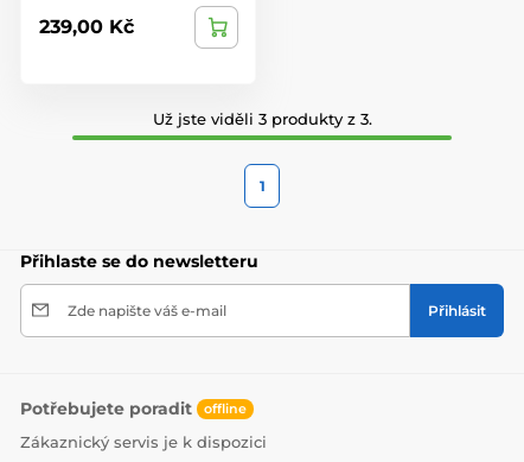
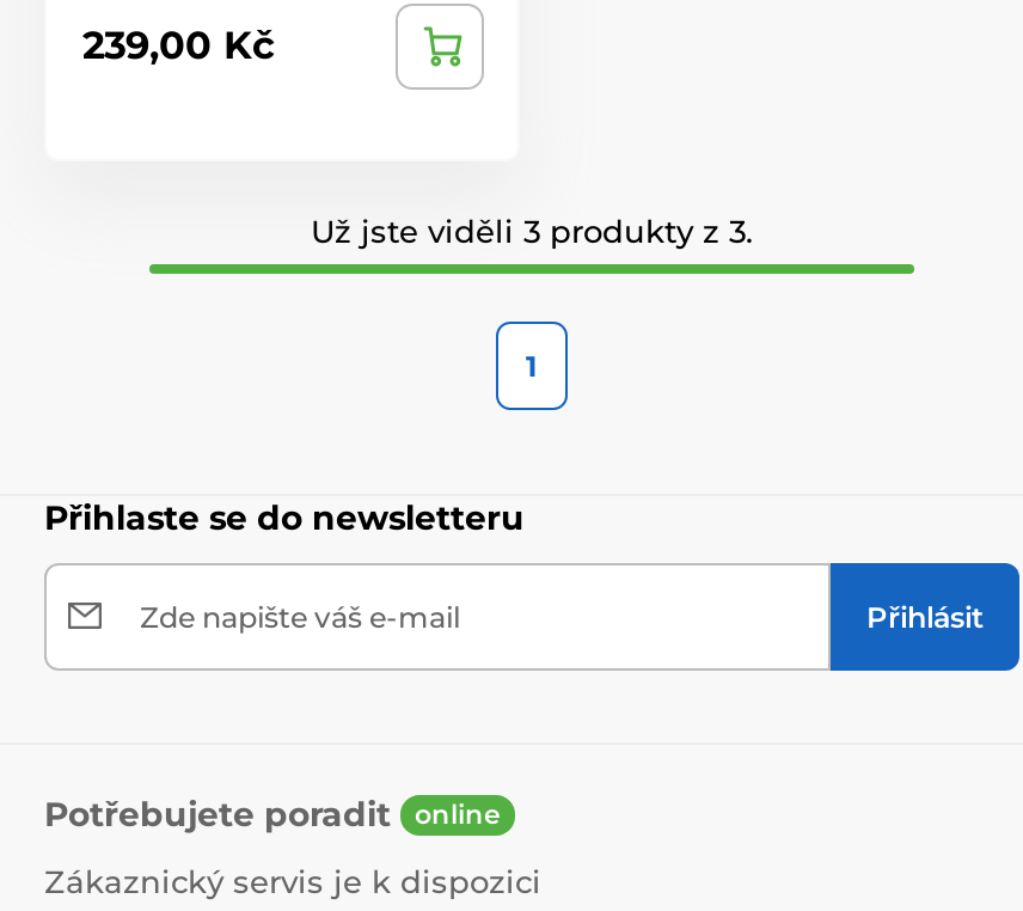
- Potřebujete poradit offline
+ Potřebujete poradit online
